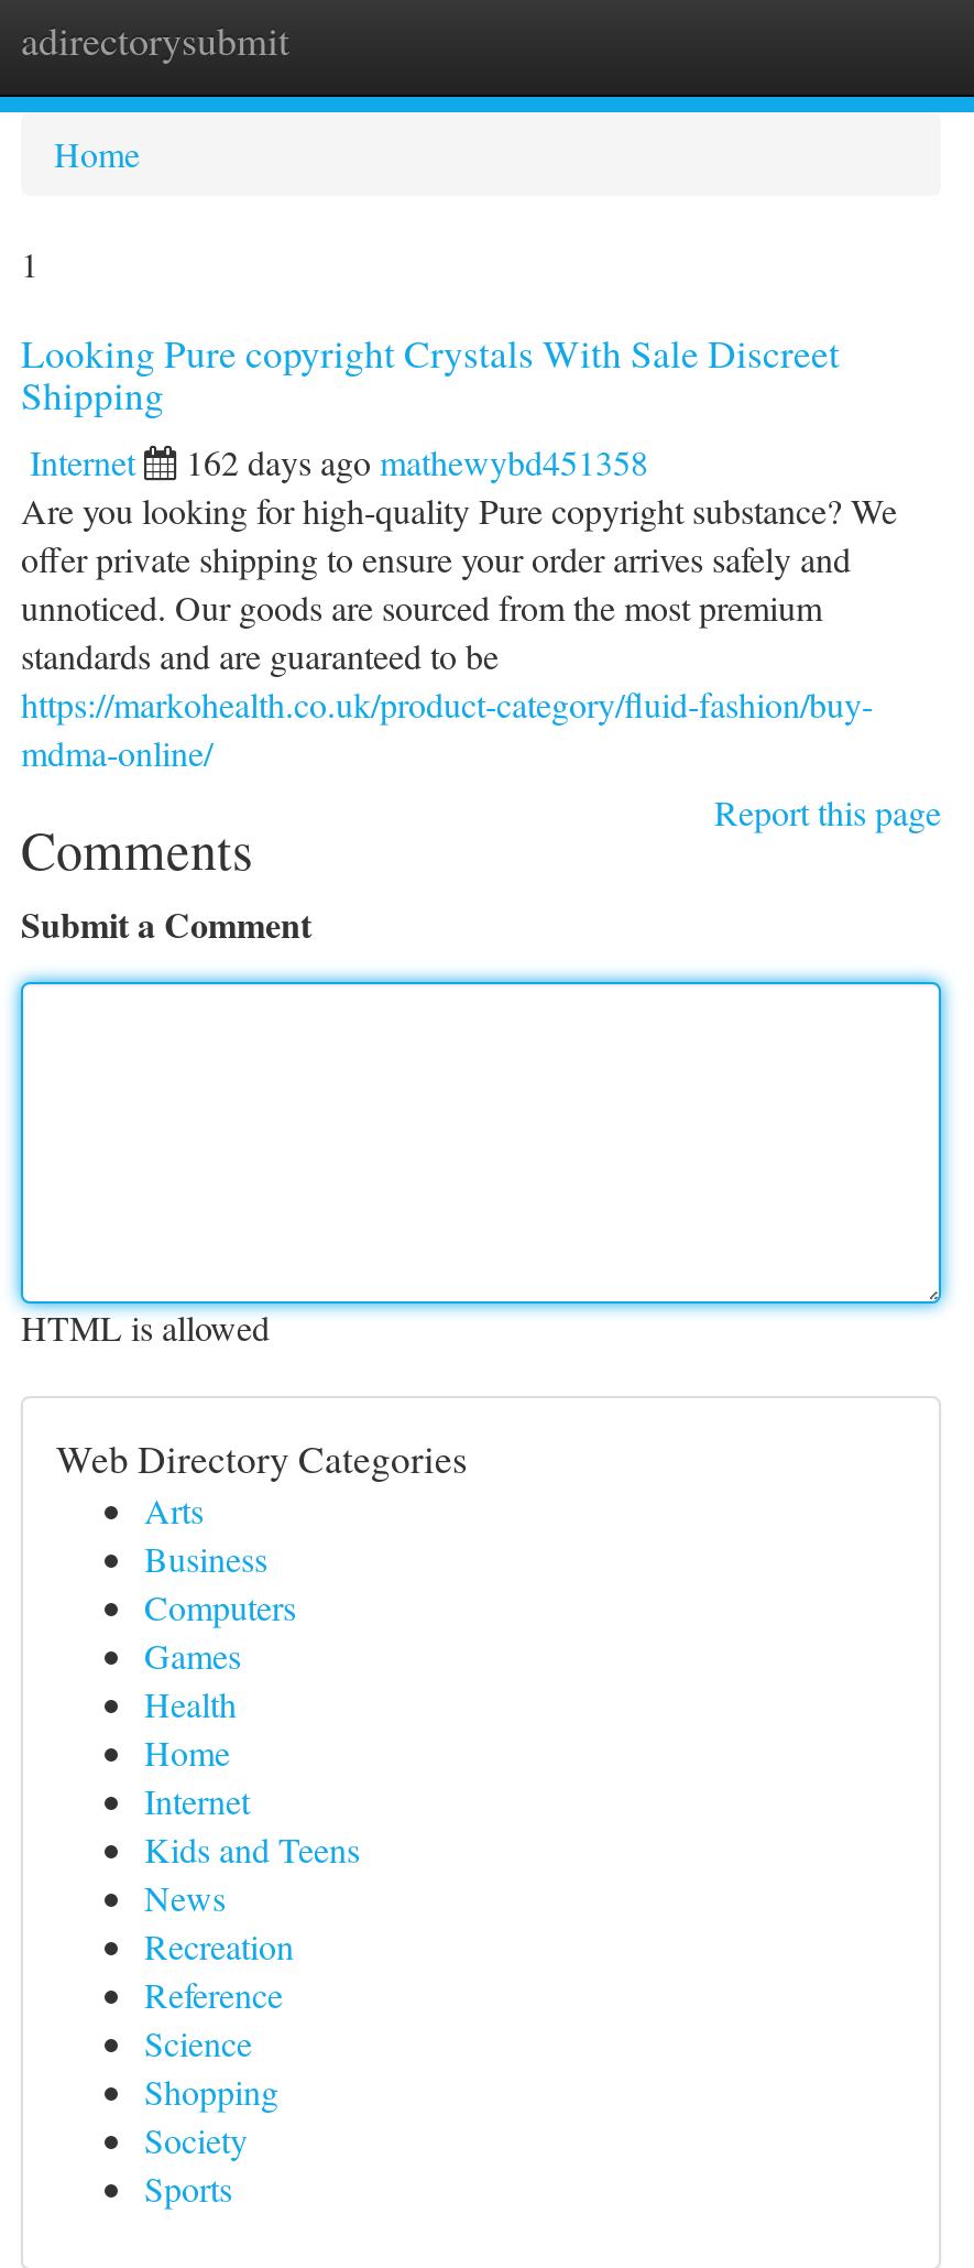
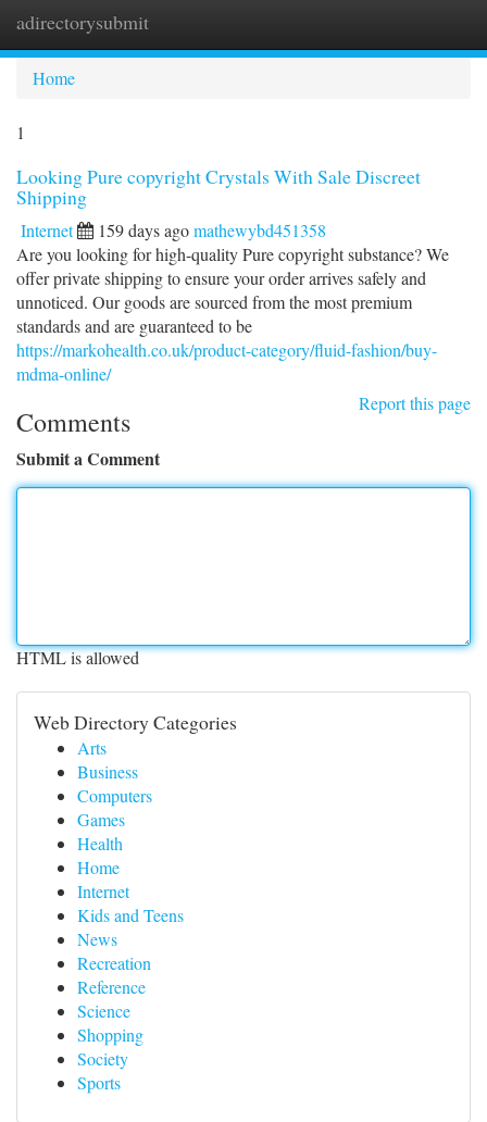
- 162 days ago mathewybd451358
+ 159 days ago mathewybd451358
